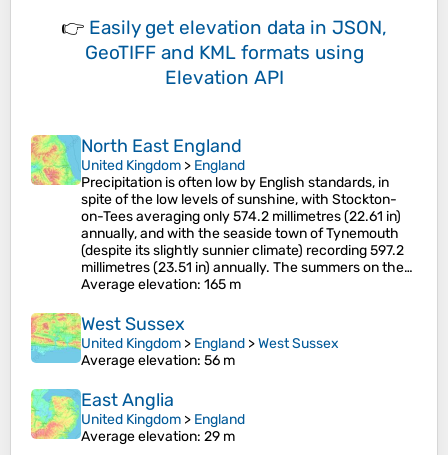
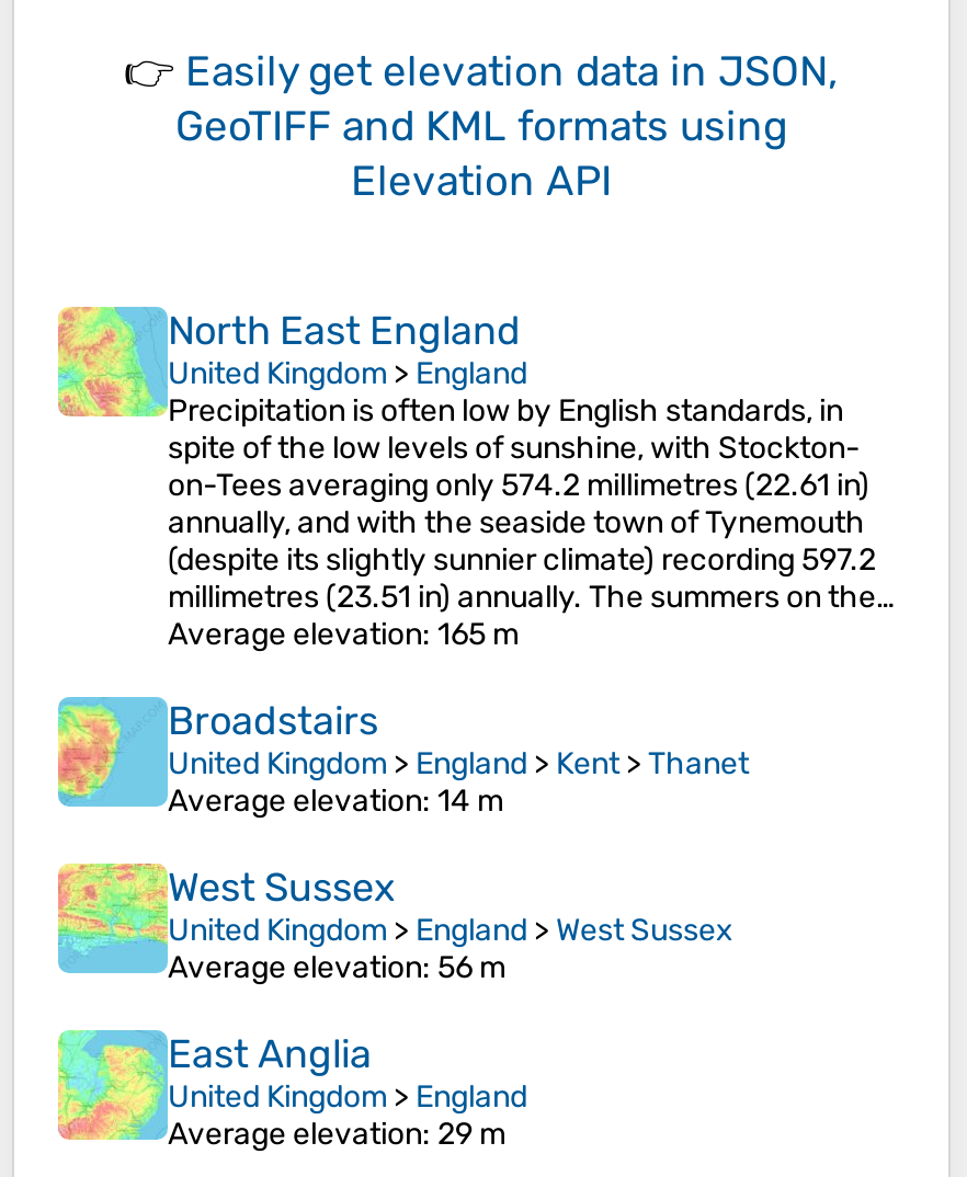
+ [image]
+ Broadstairs
+ United Kingdom > England > Kent > Thanet
+ Average elevation: 14 m
